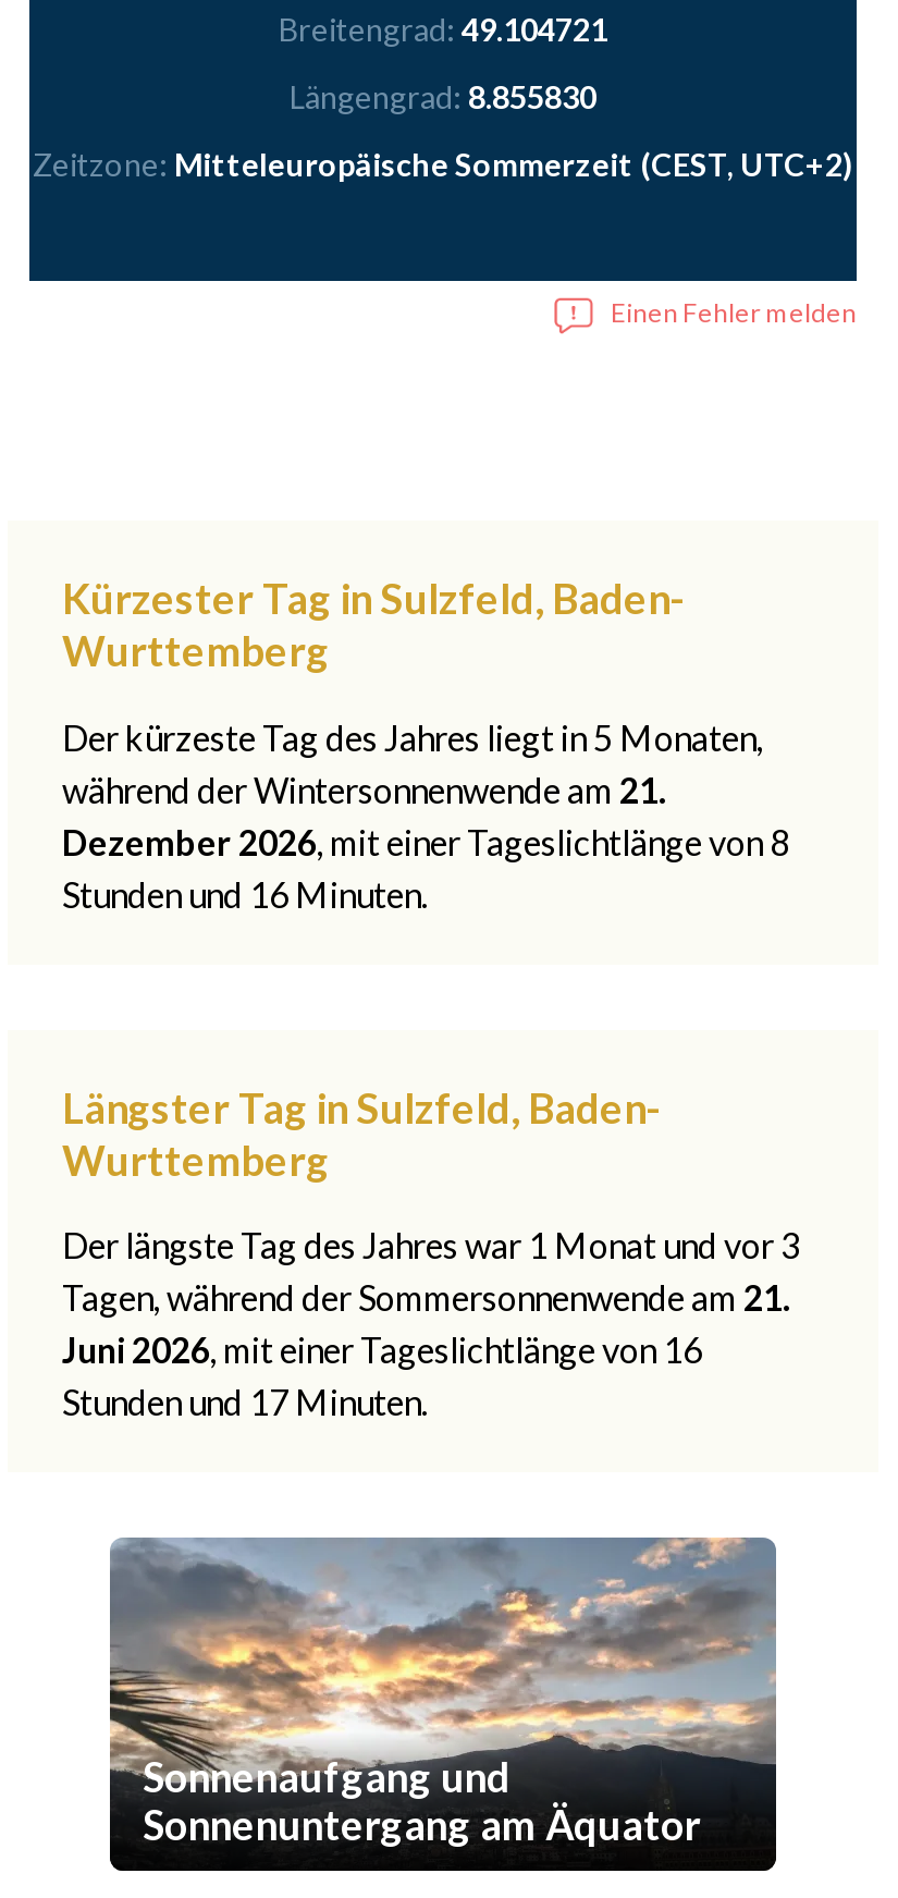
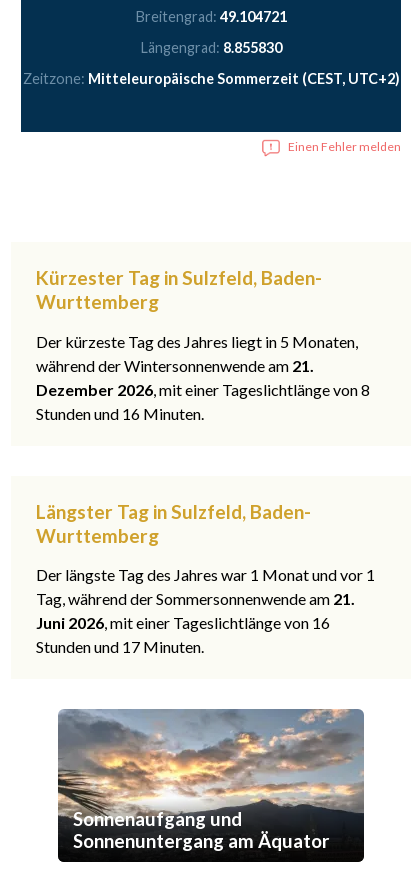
- Der längste Tag des Jahres war 1 Monat und vor 3
+ Der längste Tag des Jahres war 1 Monat und vor 1

- Tagen, während der Sommersonnenwende am 21.
+ Tag, während der Sommersonnenwende am 21.
